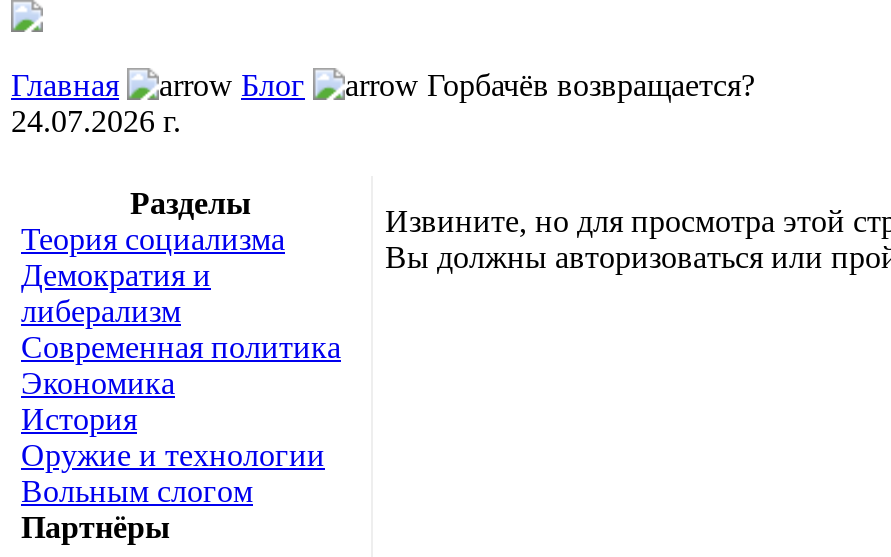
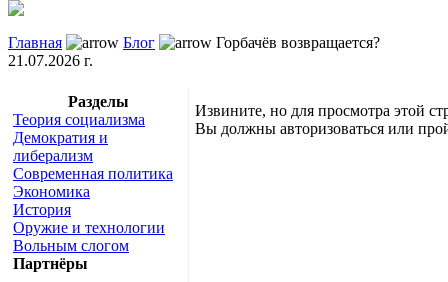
- 24.07.2026 г.
+ 21.07.2026 г.
